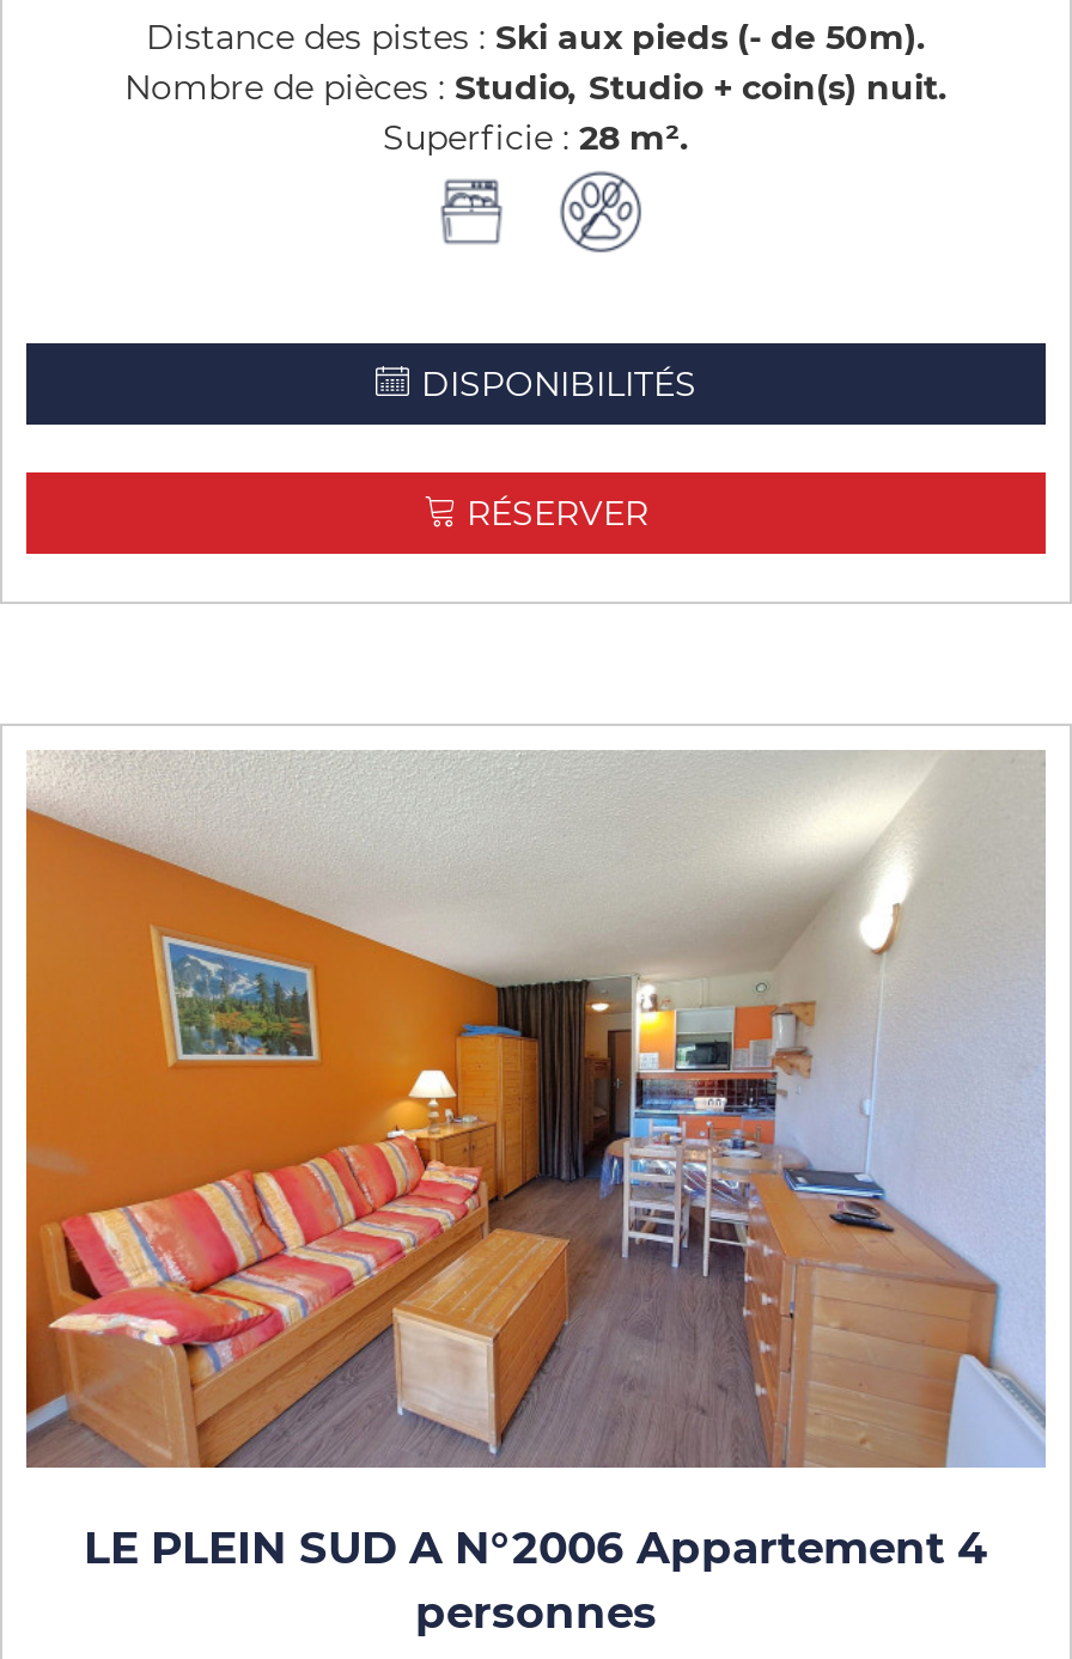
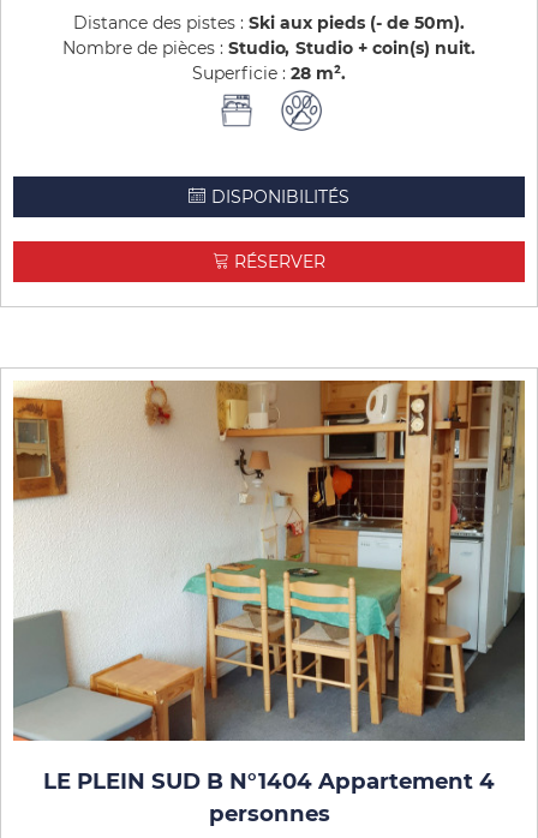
- [image]
- LE PLEIN SUD A N°2006 Appartement 4
+ [image]
+ LE PLEIN SUD B N°1404 Appartement 4
